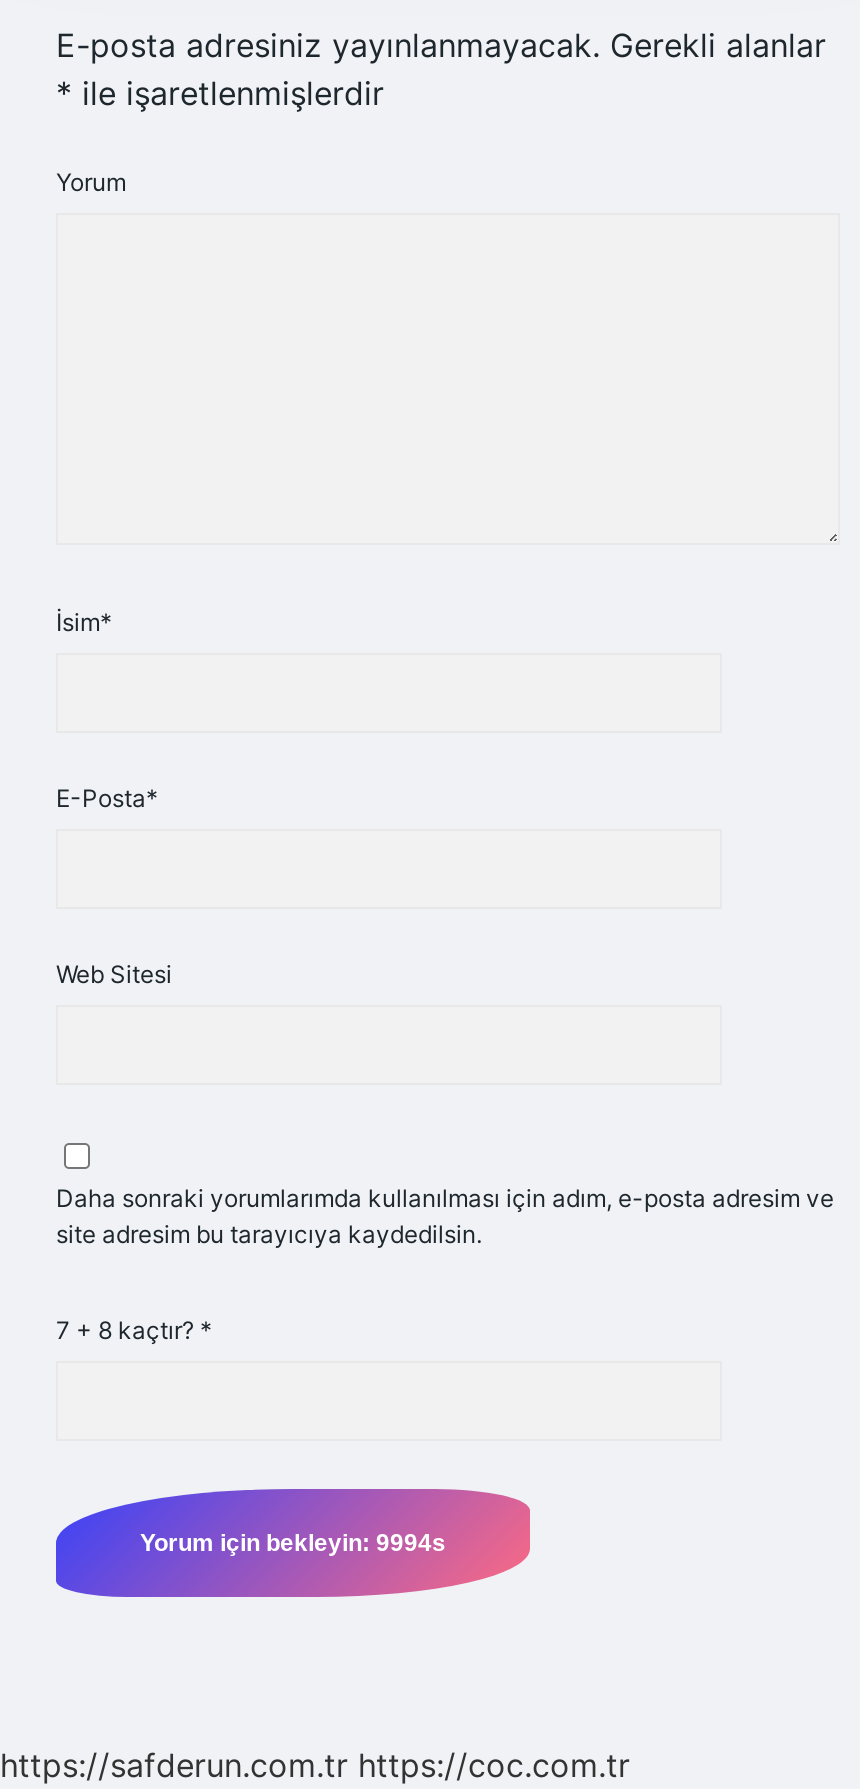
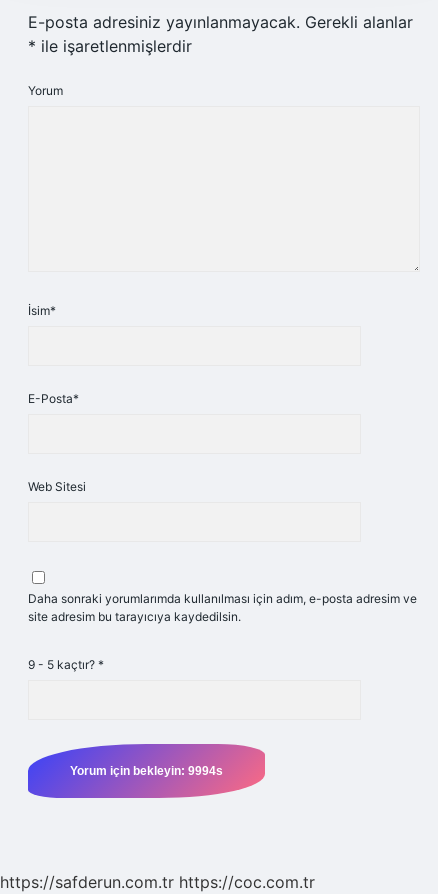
- 7 + 8 kaçtır? *
+ 9 - 5 kaçtır? *
